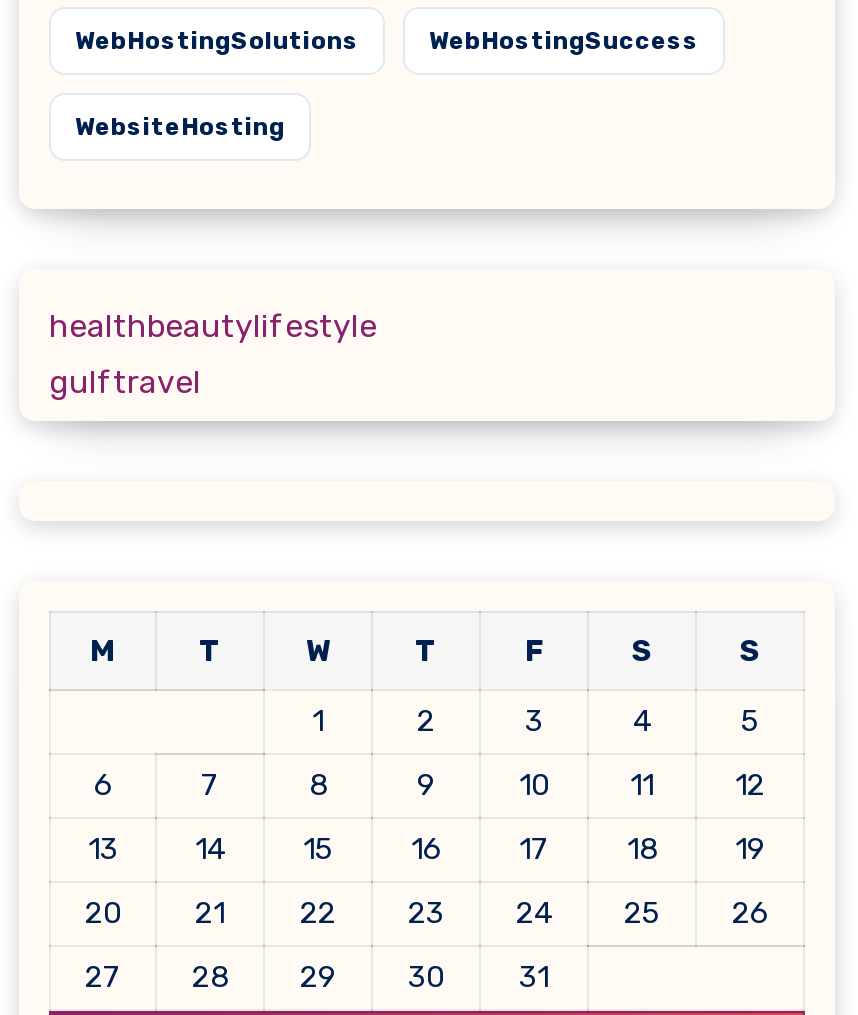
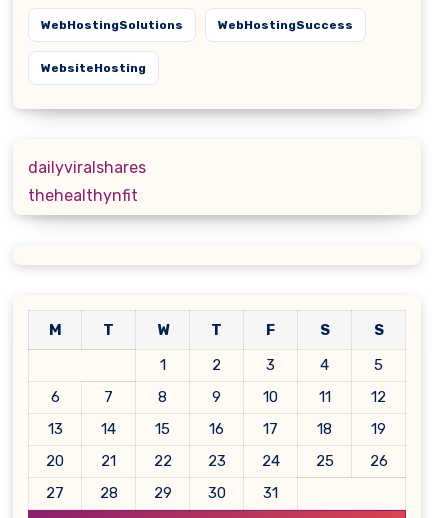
- healthbeautylifestyle
+ dailyviralshares

- gulftravel
+ thehealthynfit
